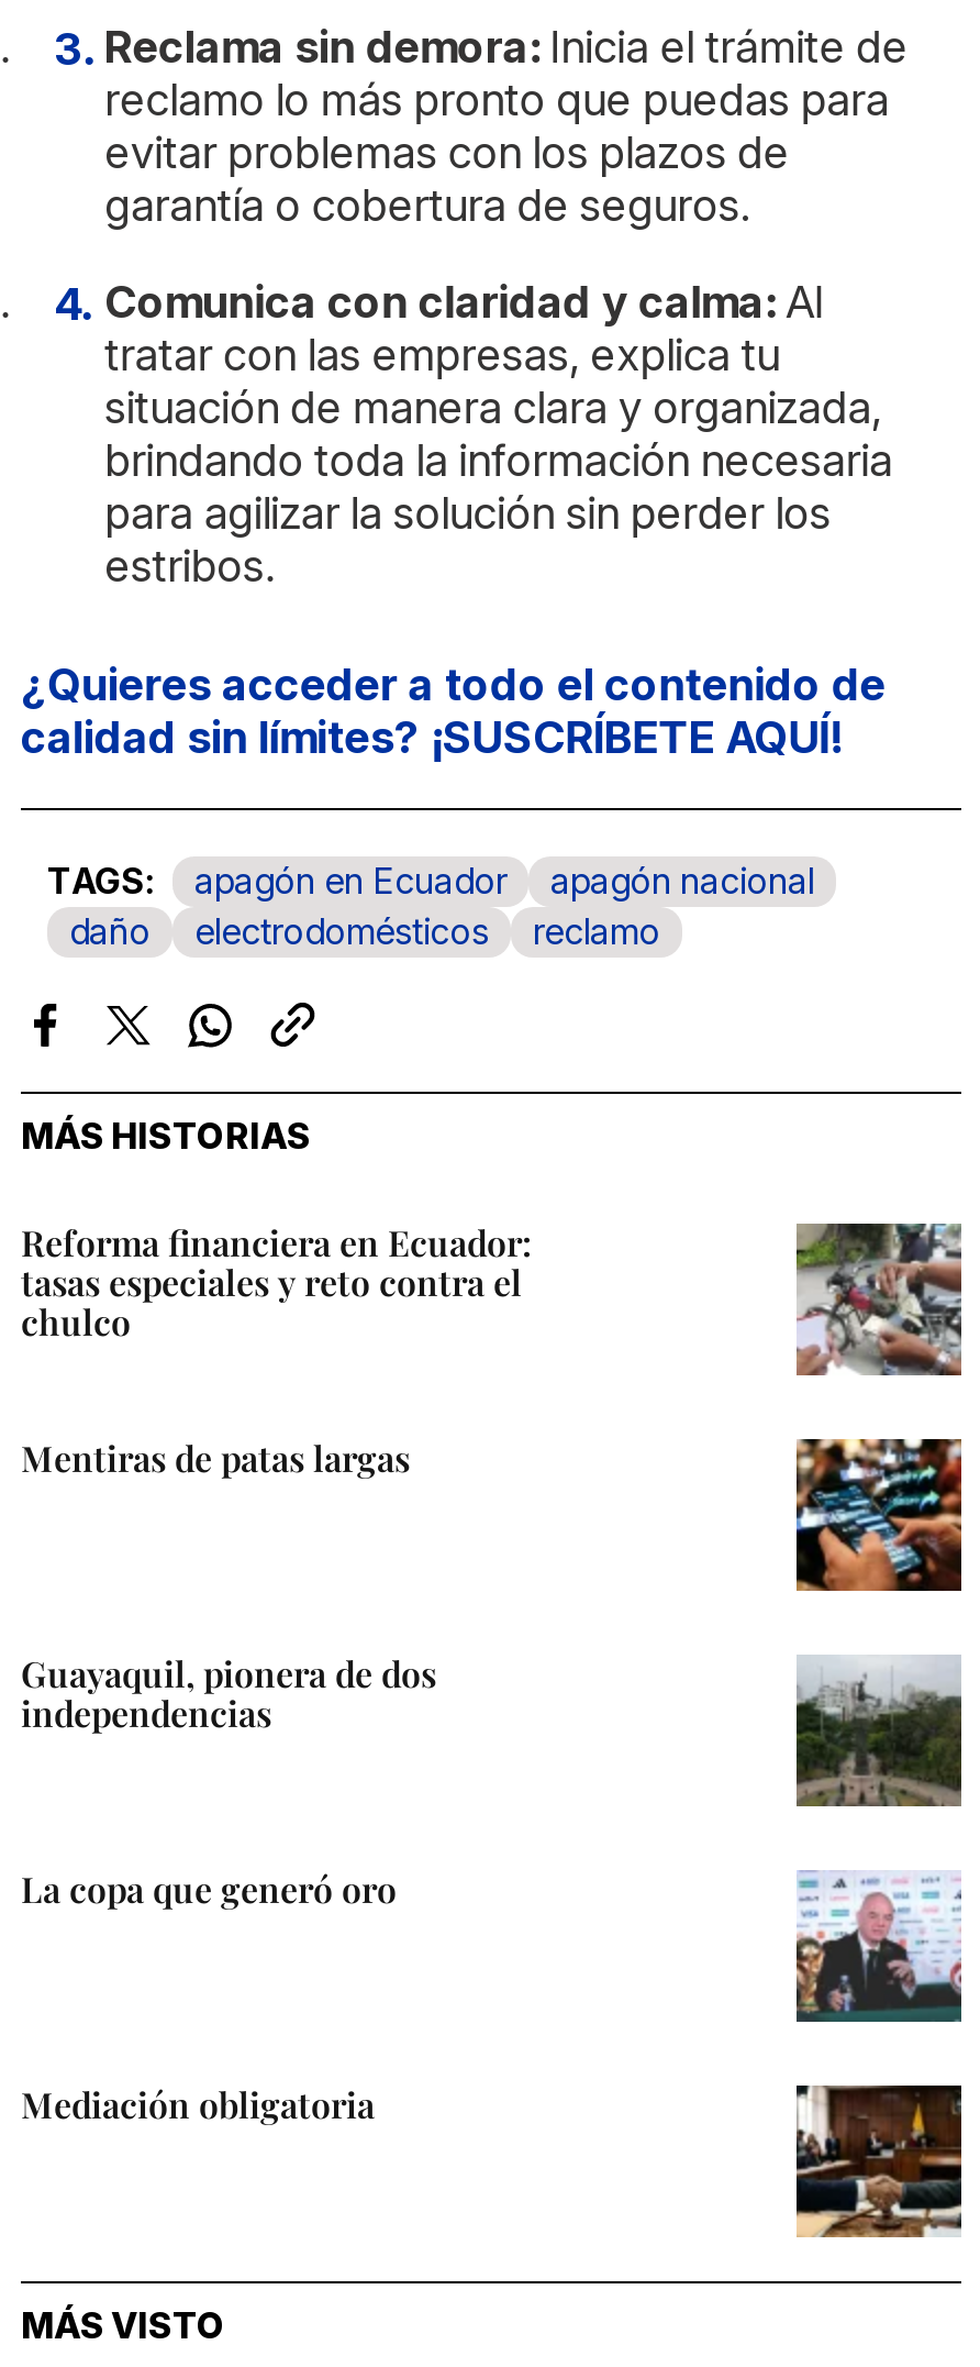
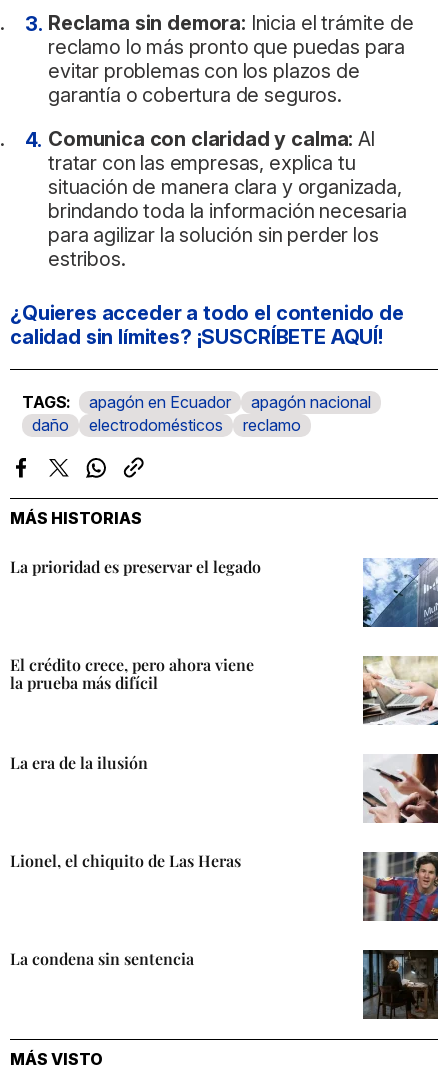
- Reforma financiera en Ecuador:
- tasas especiales y reto contra el
- chulco
+ La prioridad es preservar el legado

- [image]
+ [image]

- Mentiras de patas largas
+ El crédito crece, pero ahora viene
+ la prueba más difícil

- [image]
+ [image]

- Guayaquil, pionera de dos
- independencias
+ La era de la ilusión

- [image]
+ [image]

- La copa que generó oro
+ Lionel, el chiquito de Las Heras

- [image]
+ [image]

- Mediación obligatoria
+ La condena sin sentencia

- [image]
+ [image]
